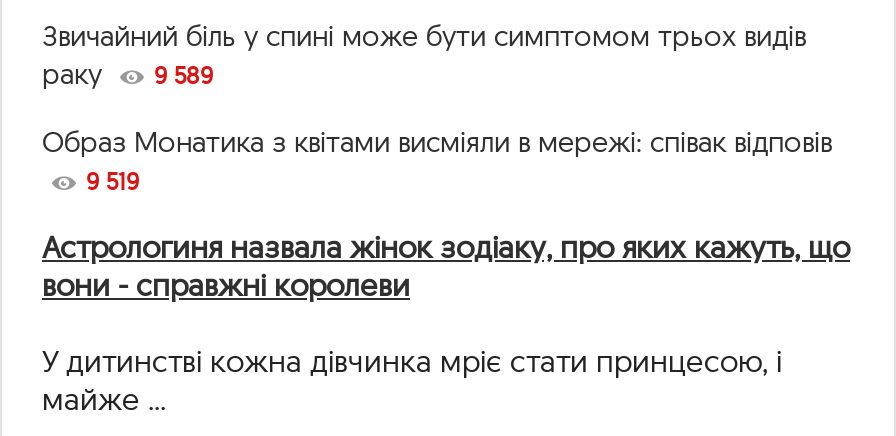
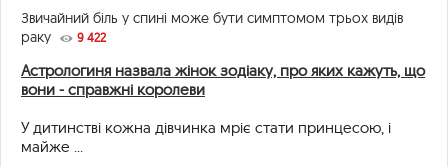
- 9 589
- Образ Монатика з квітами висміяли в мережі: співак відповів
- 9 519
+ 9 422
